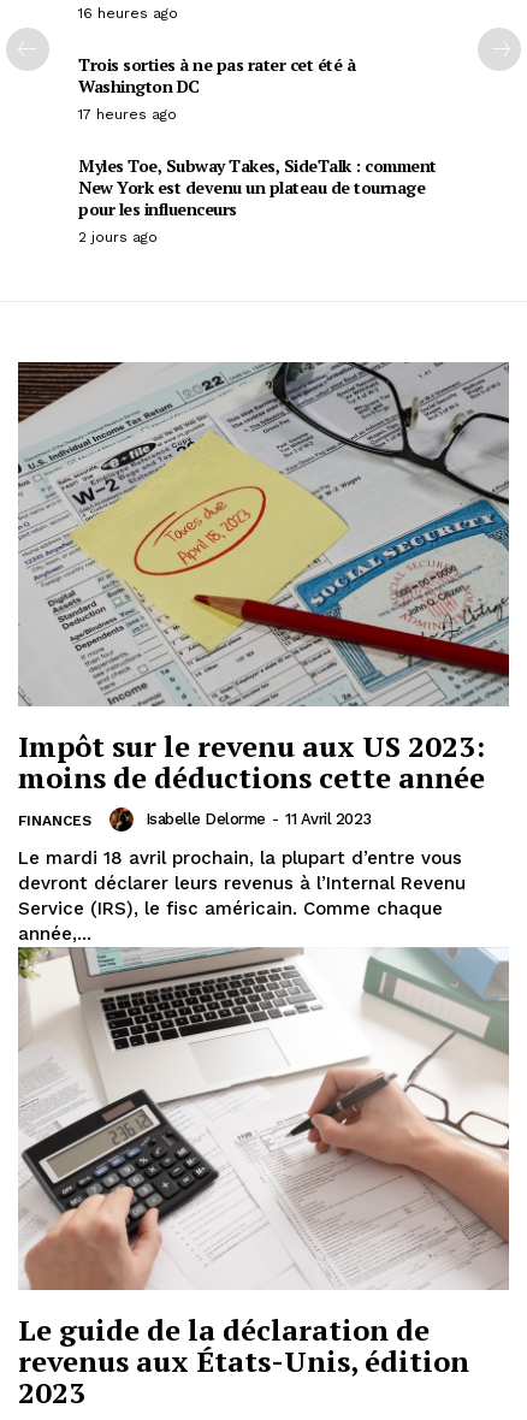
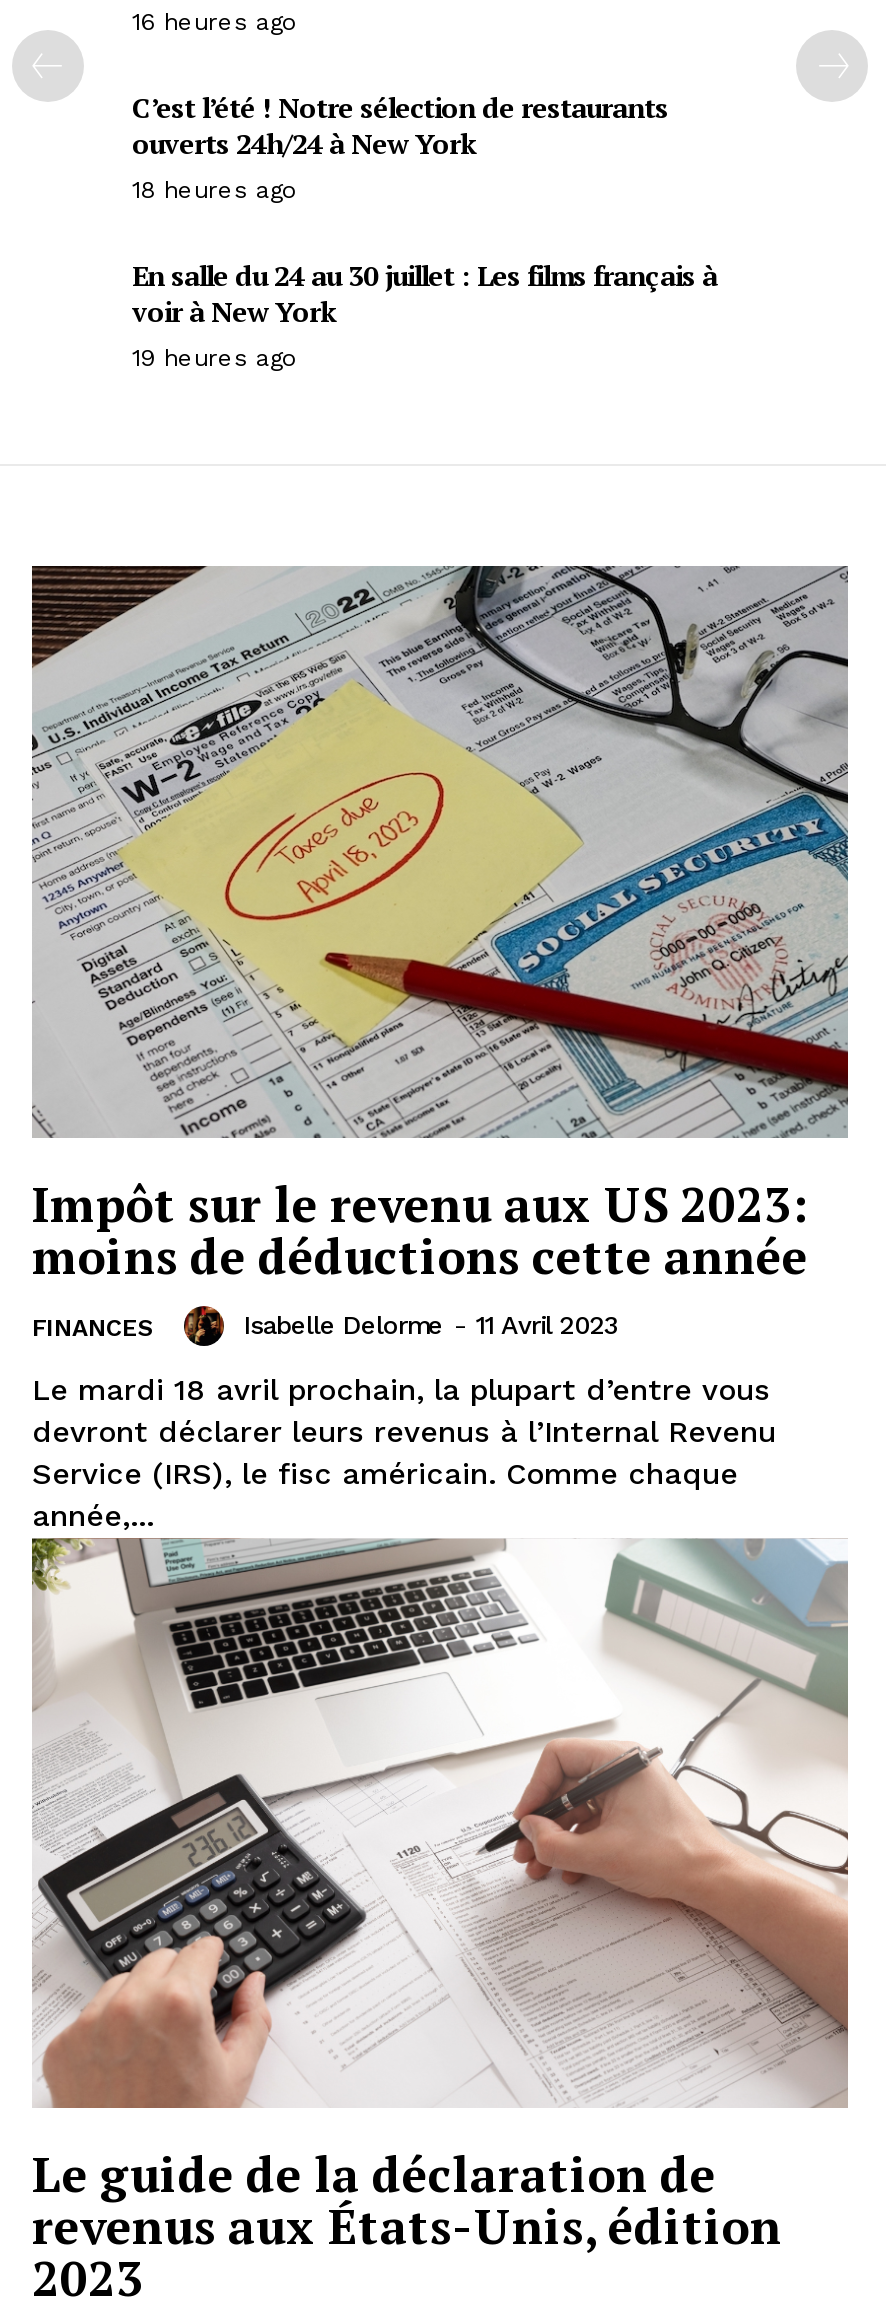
- Trois sorties à ne pas rater cet été à
- Washington DC
- 17 heures ago
+ C’est l’été ! Notre sélection de restaurants
+ ouverts 24h/24 à New York
+ 18 heures ago

- Myles Toe, Subway Takes, SideTalk : comment
- New York est devenu un plateau de tournage
- pour les influenceurs
- 2 jours ago
+ En salle du 24 au 30 juillet : Les films français à
+ voir à New York
+ 19 heures ago
